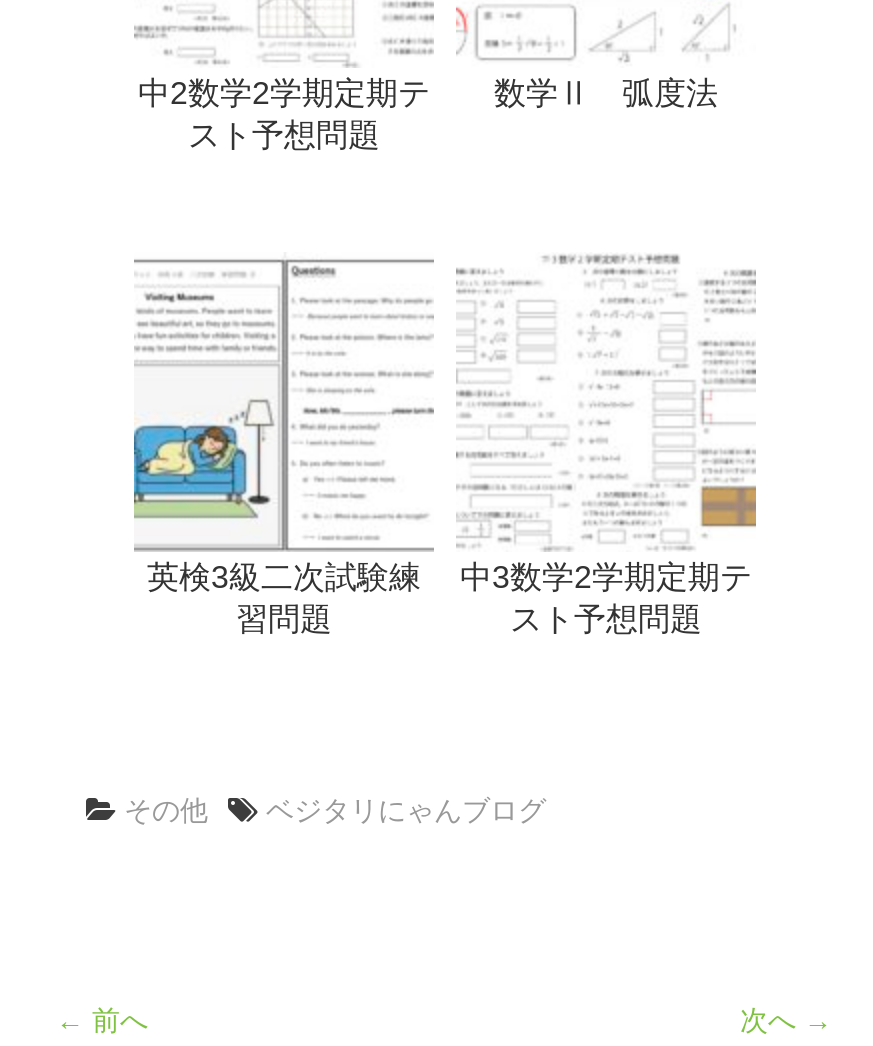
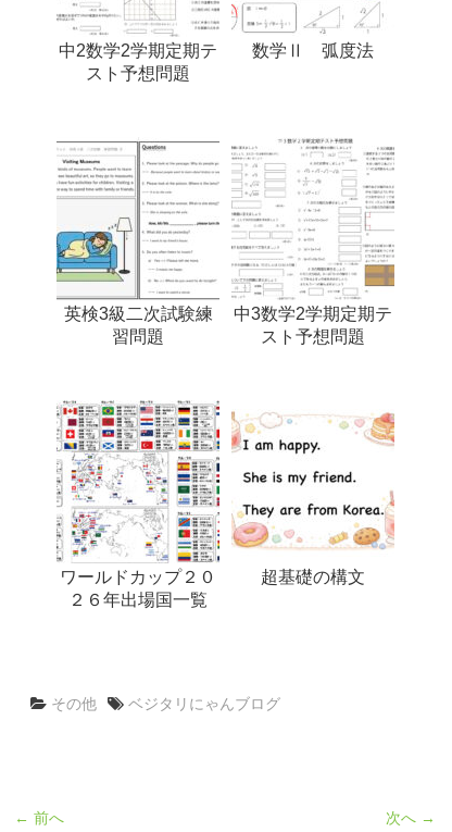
+ [image]
+ ワールドカップ２０
+ ２６年出場国一覧

+ [image]

+ [image]
+ 超基礎の構文

+ [image]
